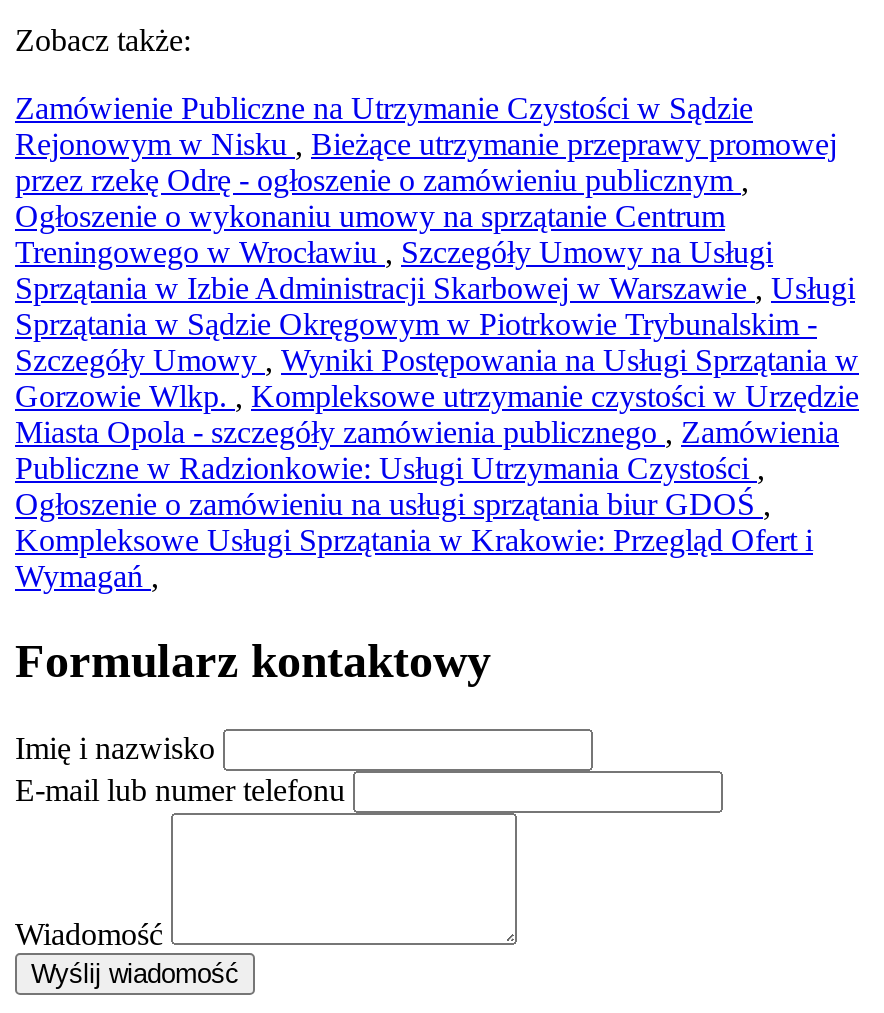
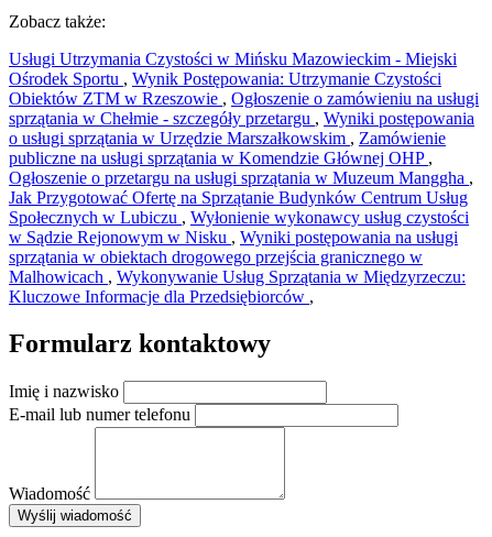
- Zamówienie Publiczne na Utrzymanie Czystości w Sądzie
- Rejonowym w Nisku, Bieżące utrzymanie przeprawy promowej
- przez rzekę Odrę - ogłoszenie o zamówieniu publicznym,
- Ogłoszenie o wykonaniu umowy na sprzątanie Centrum
- Treningowego w Wrocławiu, Szczegóły Umowy na Usługi
- Sprzątania w Izbie Administracji Skarbowej w Warszawie, Usługi
- Sprzątania w Sądzie Okręgowym w Piotrkowie Trybunalskim -
- Szczegóły Umowy, Wyniki Postępowania na Usługi Sprzątania w
- Gorzowie Wlkp., Kompleksowe utrzymanie czystości w Urzędzie
- Miasta Opola - szczegóły zamówienia publicznego, Zamówienia
- Publiczne w Radzionkowie: Usługi Utrzymania Czystości,
- Ogłoszenie o zamówieniu na usługi sprzątania biur GDOŚ,
- Kompleksowe Usługi Sprzątania w Krakowie: Przegląd Ofert i
- Wymagań,
+ Usługi Utrzymania Czystości w Mińsku Mazowieckim - Miejski
+ Ośrodek Sportu, Wynik Postępowania: Utrzymanie Czystości
+ Obiektów ZTM w Rzeszowie, Ogłoszenie o zamówieniu na usługi
+ sprzątania w Chełmie - szczegóły przetargu, Wyniki postępowania
+ o usługi sprzątania w Urzędzie Marszałkowskim, Zamówienie
+ publiczne na usługi sprzątania w Komendzie Głównej OHP,
+ Ogłoszenie o przetargu na usługi sprzątania w Muzeum Manggha,
+ Jak Przygotować Ofertę na Sprzątanie Budynków Centrum Usług
+ Społecznych w Lubiczu, Wyłonienie wykonawcy usług czystości
+ w Sądzie Rejonowym w Nisku, Wyniki postępowania na usługi
+ sprzątania w obiektach drogowego przejścia granicznego w
+ Malhowicach, Wykonywanie Usług Sprzątania w Międzyrzeczu:
+ Kluczowe Informacje dla Przedsiębiorców,
